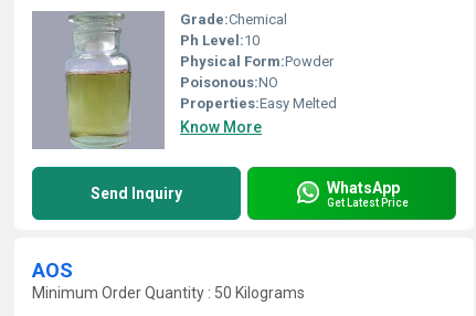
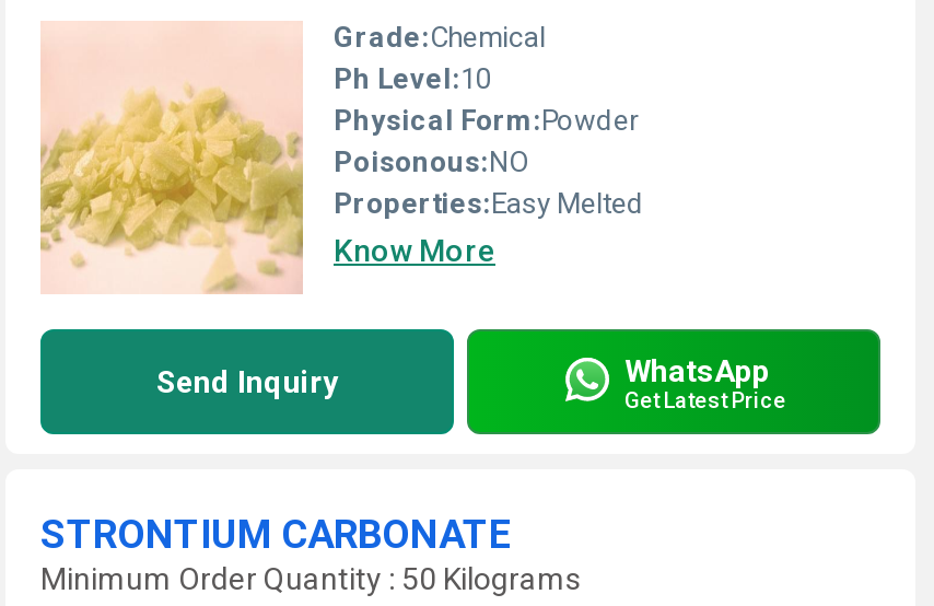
- [image]
+ [image]

- AOS
+ STRONTIUM CARBONATE
